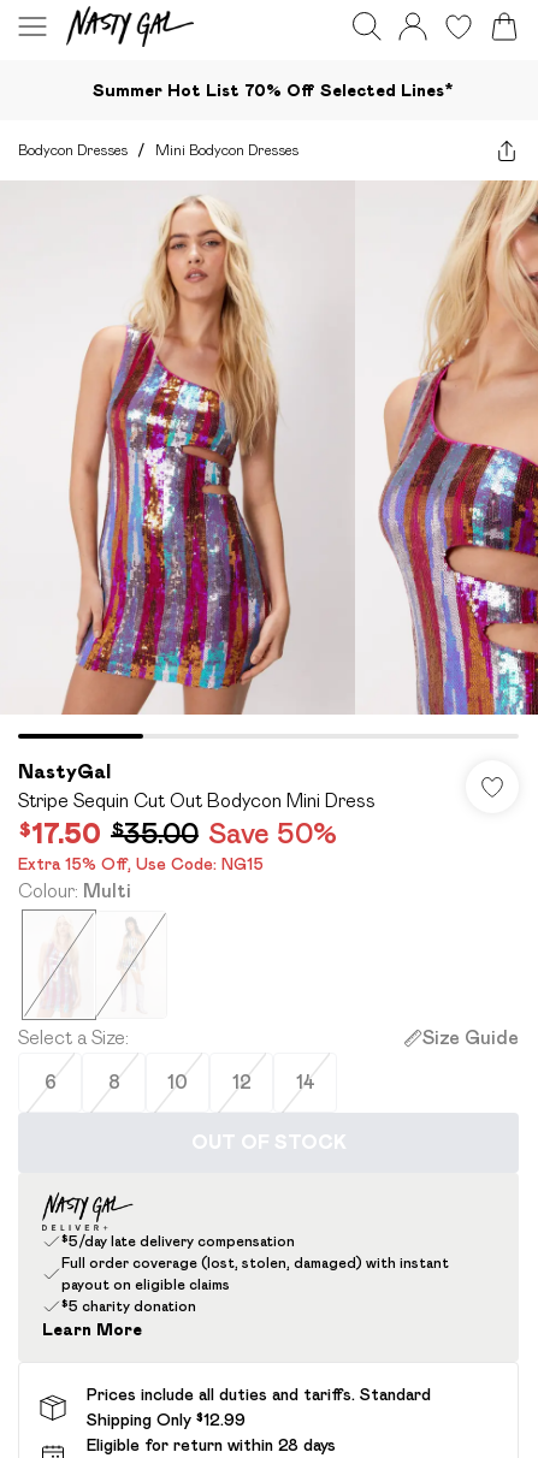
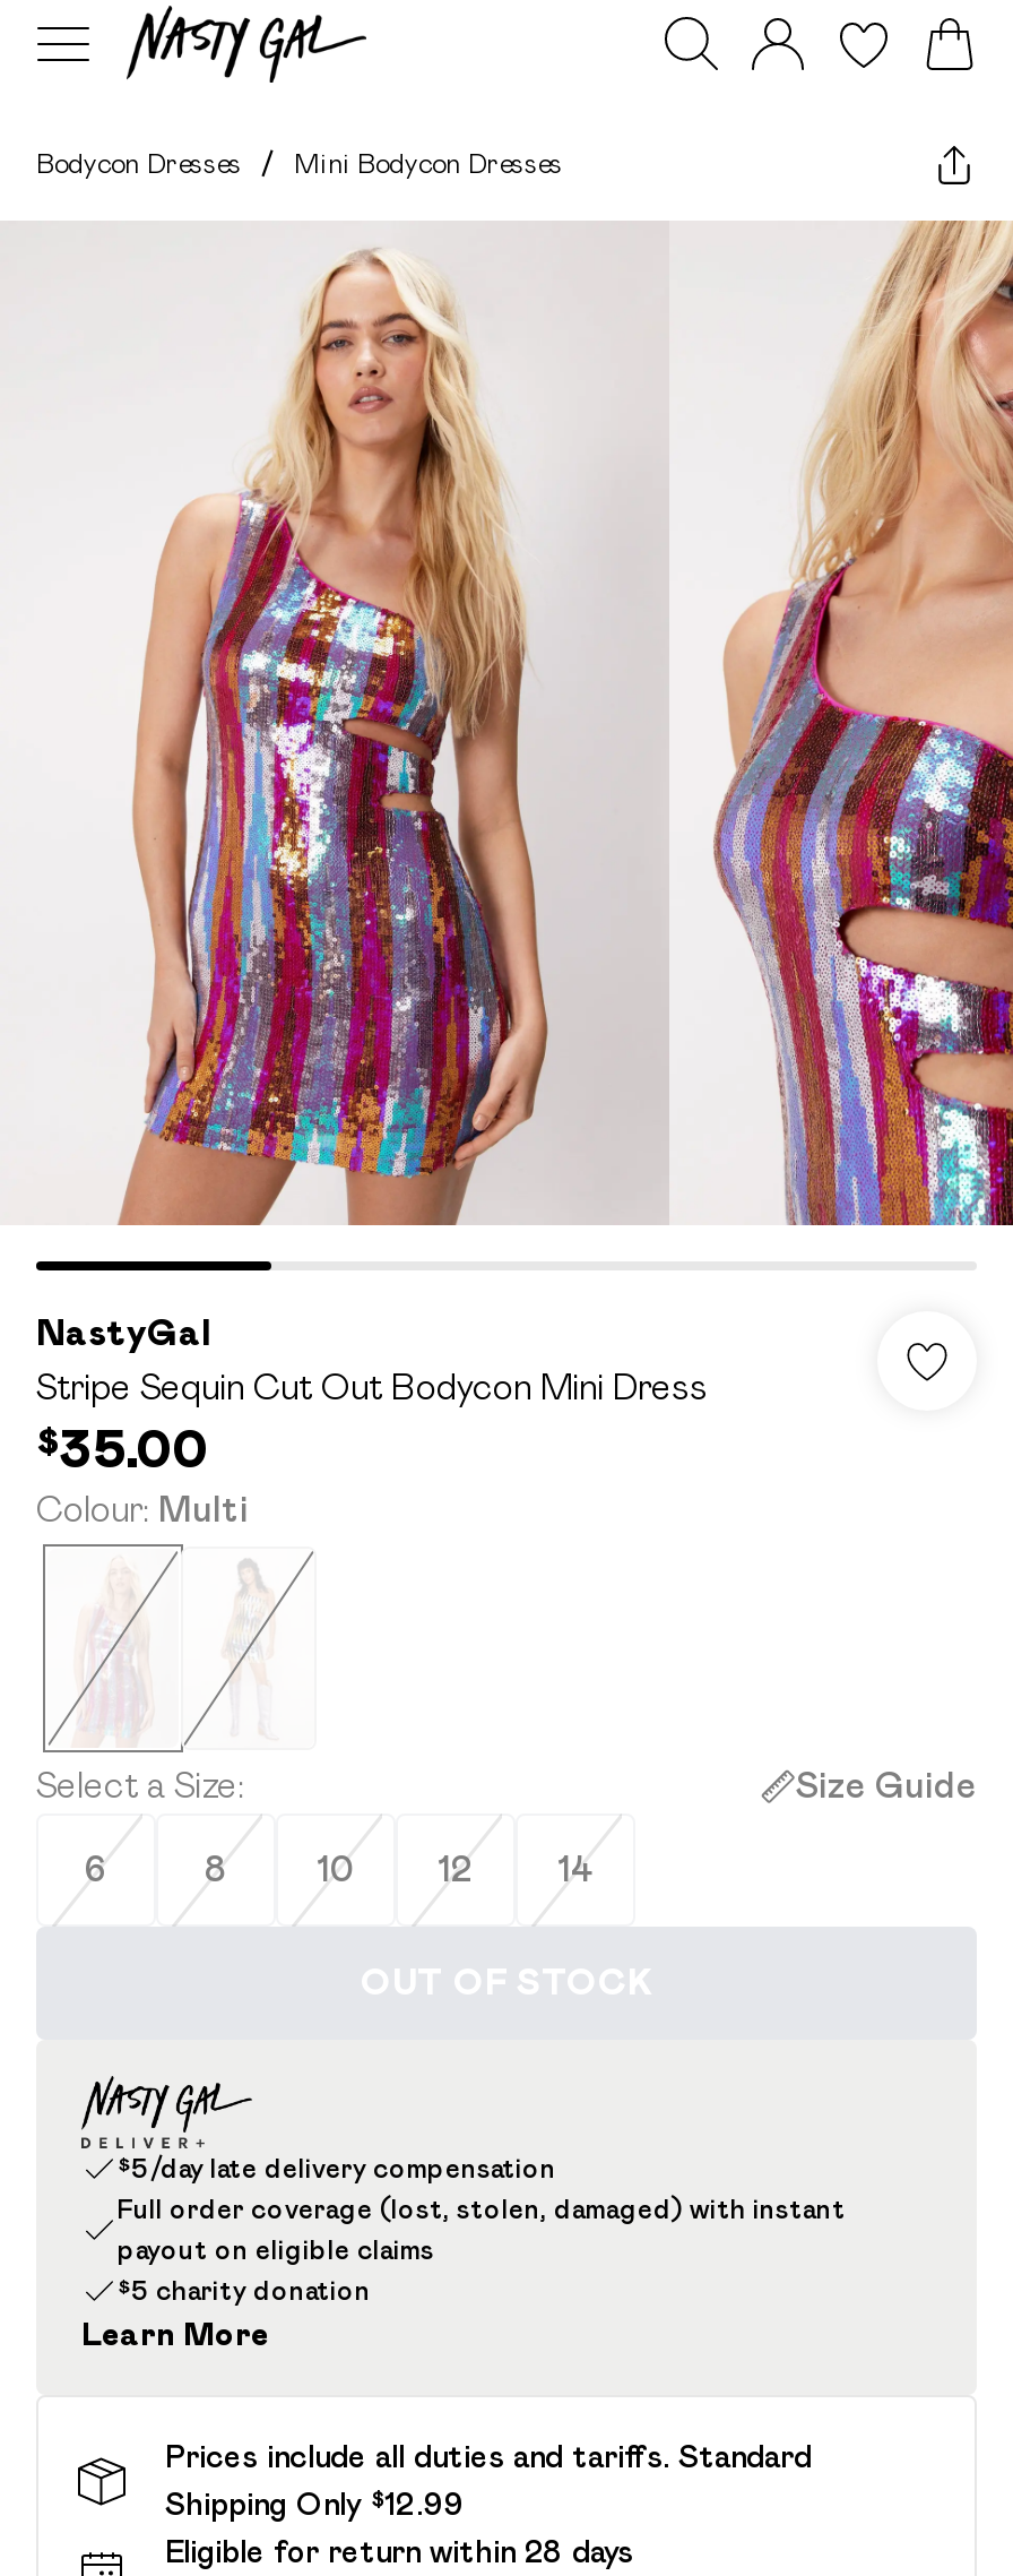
- Summer Hot List 70% Off Selected Lines*

- $17.50 $35.00 Save 50%
- Extra 15% Off, Use Code: NG15
+ $35.00
